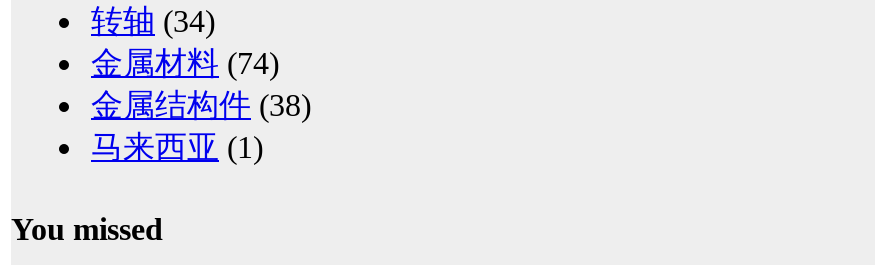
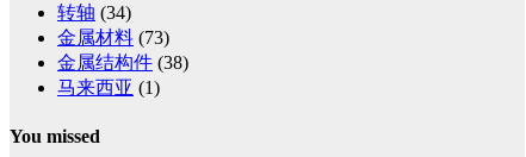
- 金属材料(74)
+ 金属材料(73)
